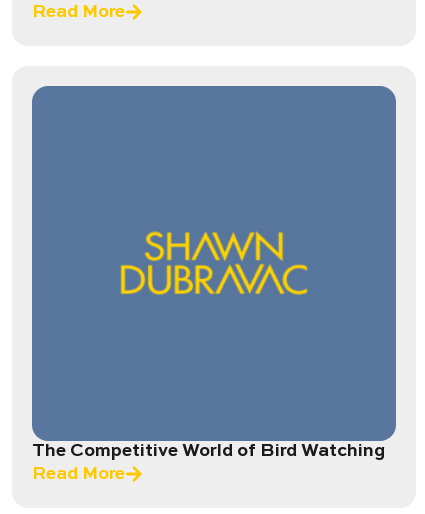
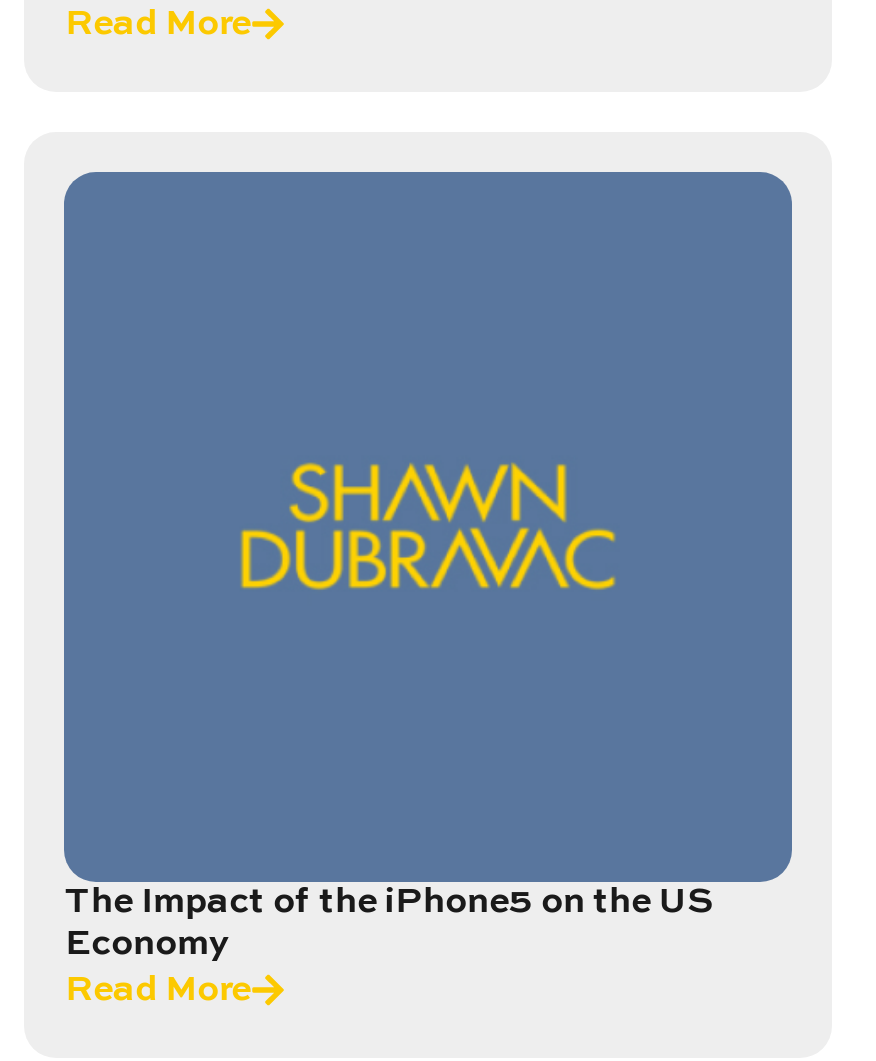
- The Competitive World of Bird Watching
+ The Impact of the iPhone5 on the US
+ Economy
